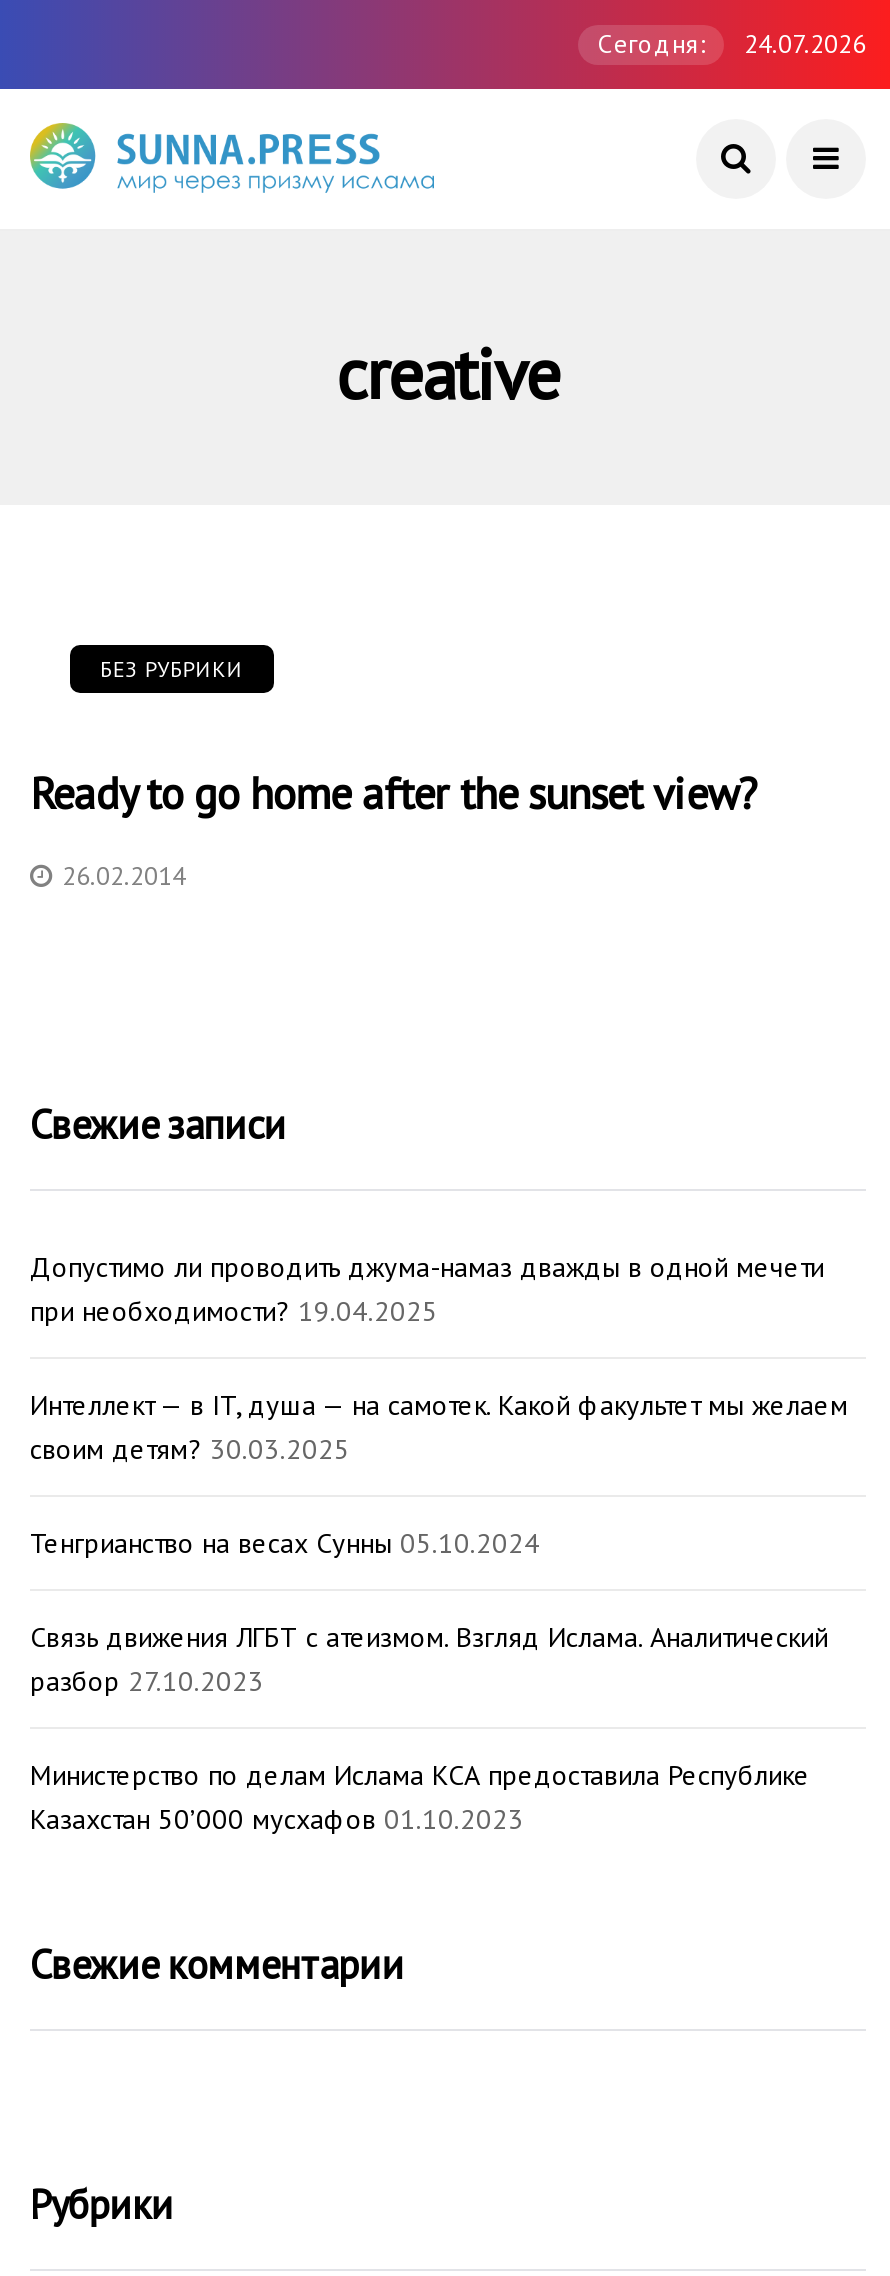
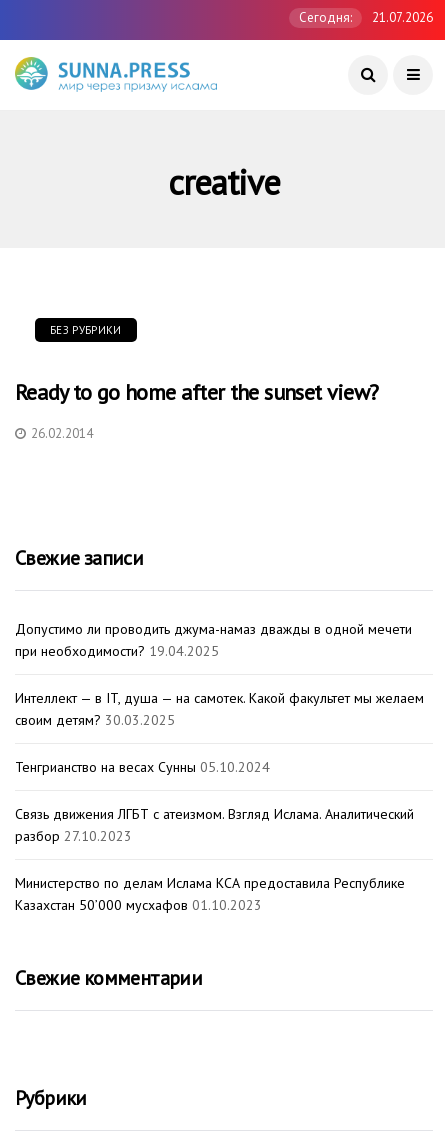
- Сегодня: 24.07.2026
+ Сегодня: 21.07.2026
